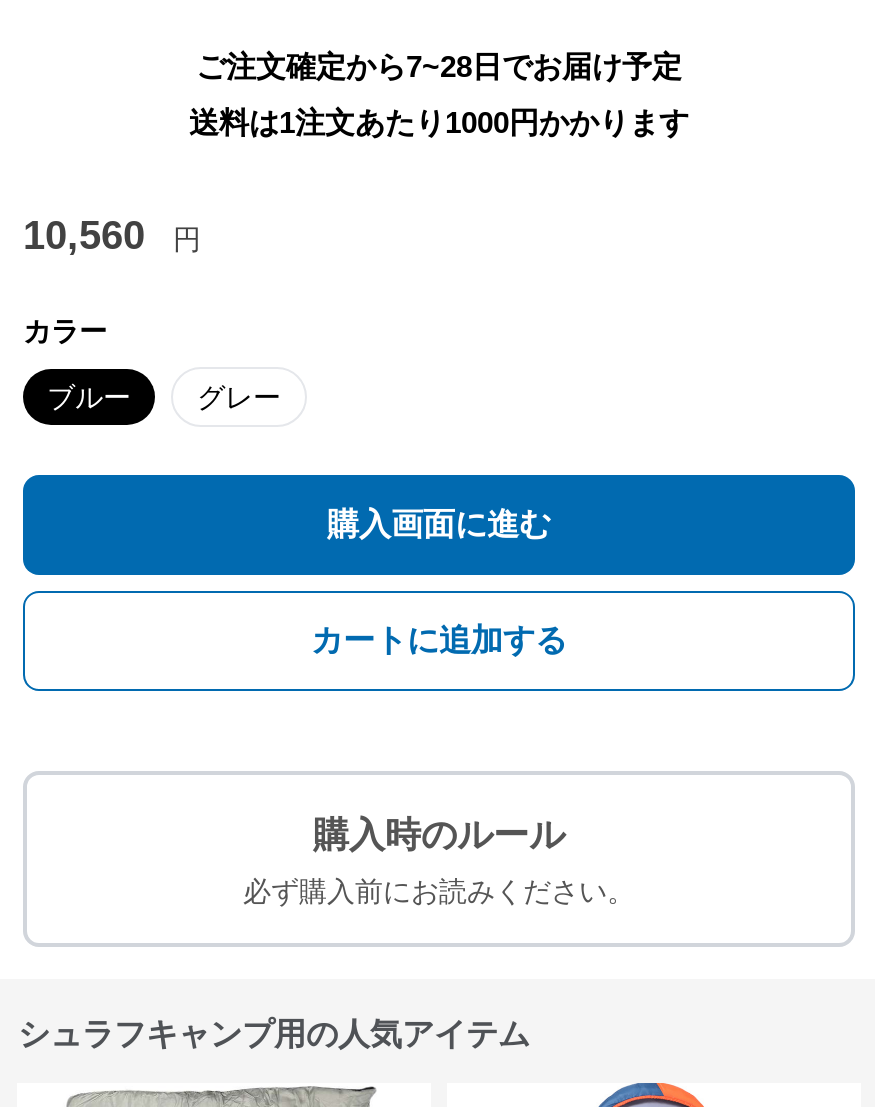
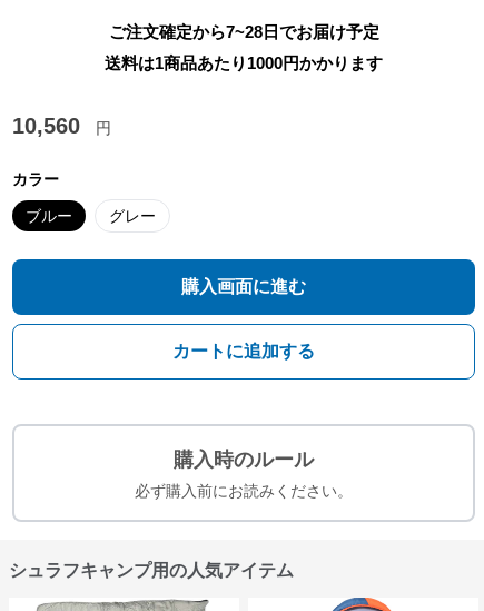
- 送料は1注文あたり1000円かかります
+ 送料は1商品あたり1000円かかります
